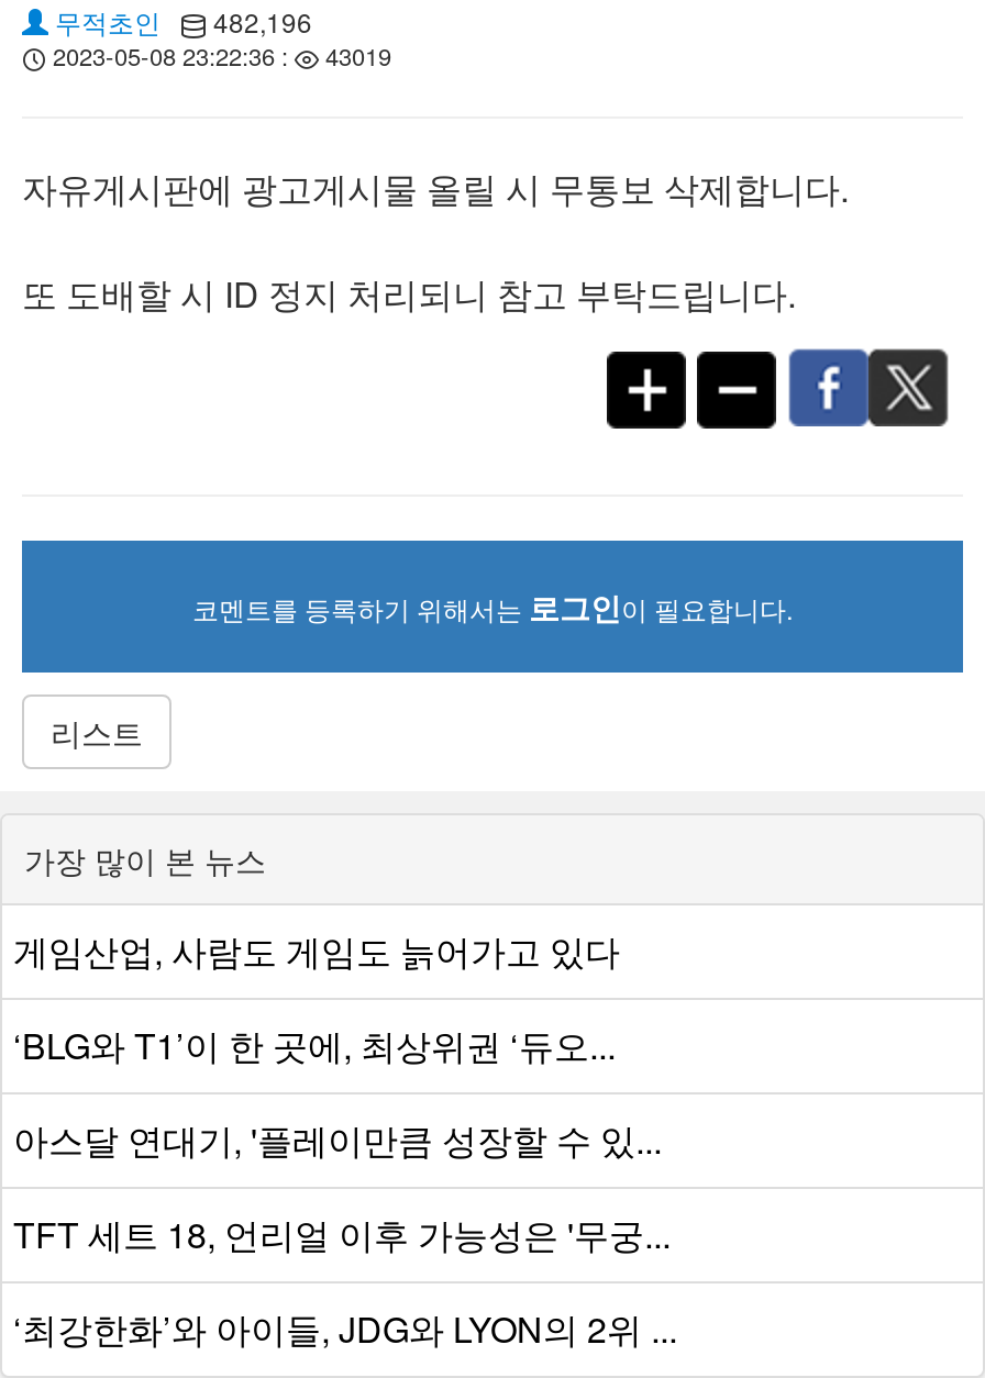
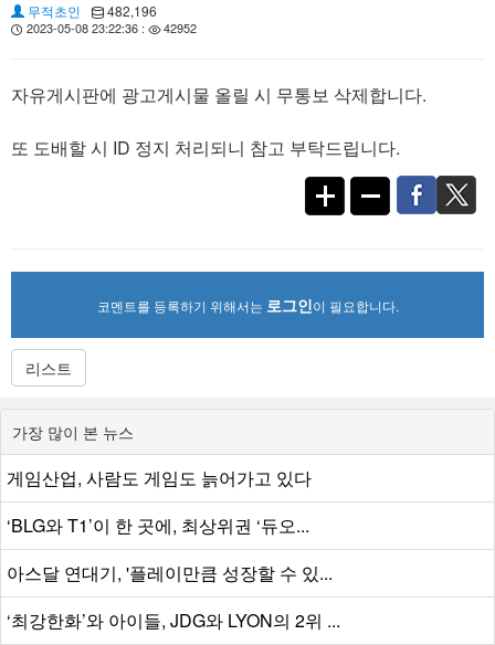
- 2023-05-08 23:22:36 : 43019
+ 2023-05-08 23:22:36 : 42952

- TFT 세트 18, 언리얼 이후 가능성은 '무궁...
